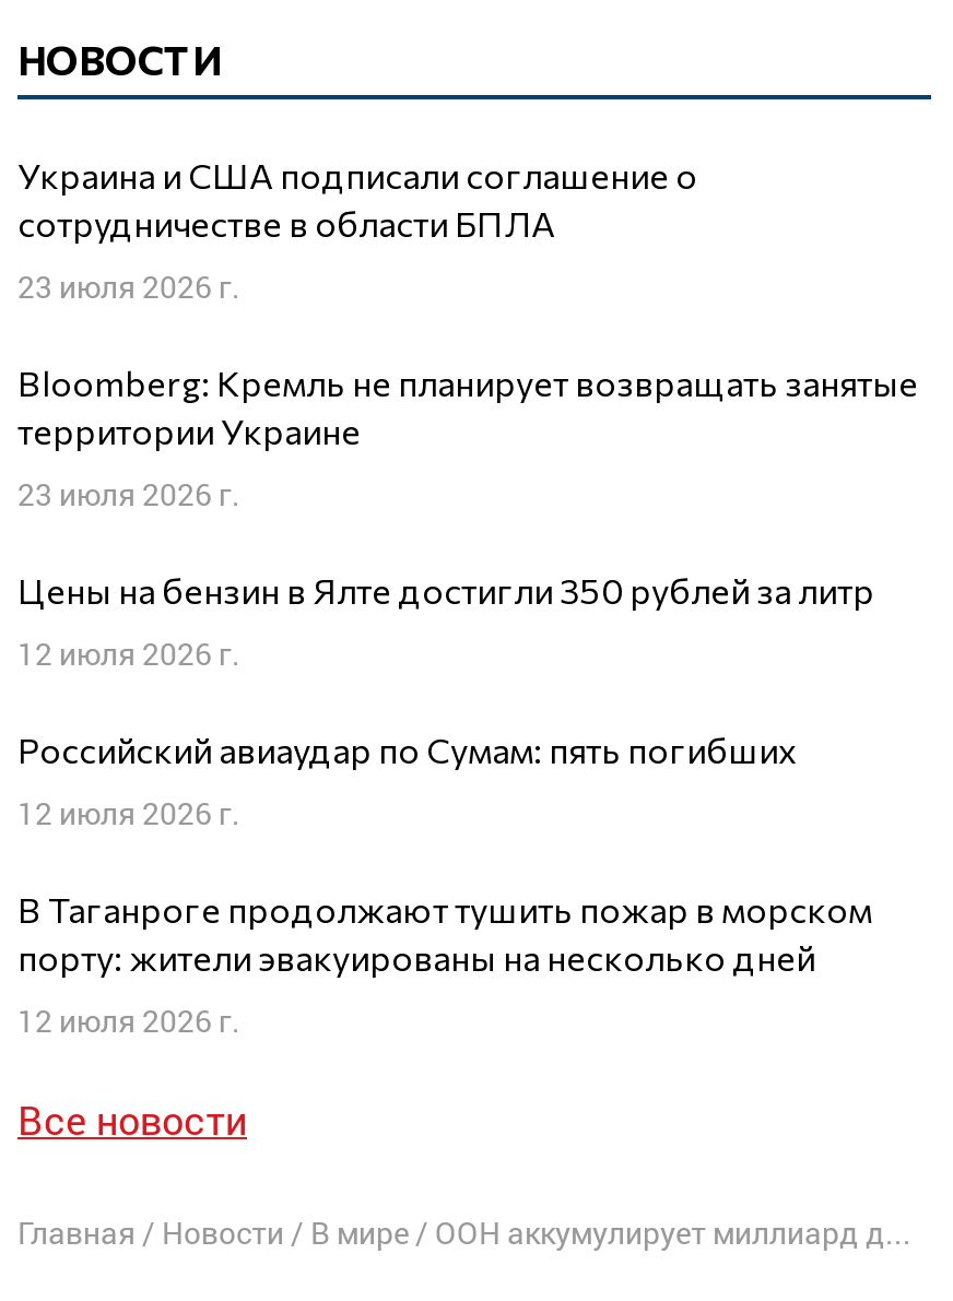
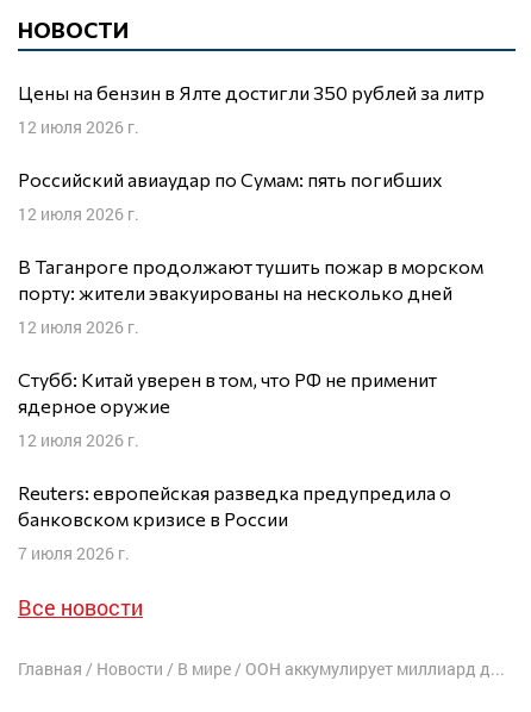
- Украина и США подписали соглашение о
- сотрудничестве в области БПЛА
- 23 июля 2026 г.
- Bloomberg: Кремль не планирует возвращать занятые
- территории Украине
- 23 июля 2026 г.

moved up: Цены на бензин в Ялте достигли 350 рублей за литр | 12 июля 2026 г. | Российский авиаудар по Сумам: пять погибших | 12 июля 2026 г. | В Таганроге продолжают тушить пожар в морском | порту: жители эвакуированы на несколько дней | 12 июля 2026 г.

+ Стубб: Китай уверен в том, что РФ не применит
+ ядерное оружие
+ 12 июля 2026 г.
+ Reuters: европейская разведка предупредила о
+ банковском кризисе в России
+ 7 июля 2026 г.
